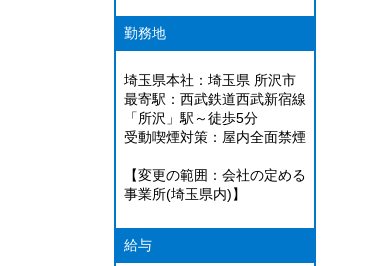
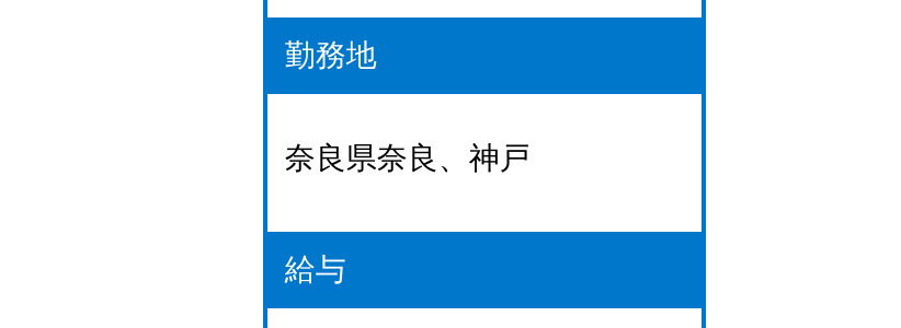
- 埼玉県本社：埼玉県 所沢市
- 最寄駅：西武鉄道西武新宿線
- 「所沢」駅～徒歩5分
- 受動喫煙対策：屋内全面禁煙
- 【変更の範囲：会社の定める
- 事業所(埼玉県内)】
+ 奈良県奈良、神戸
